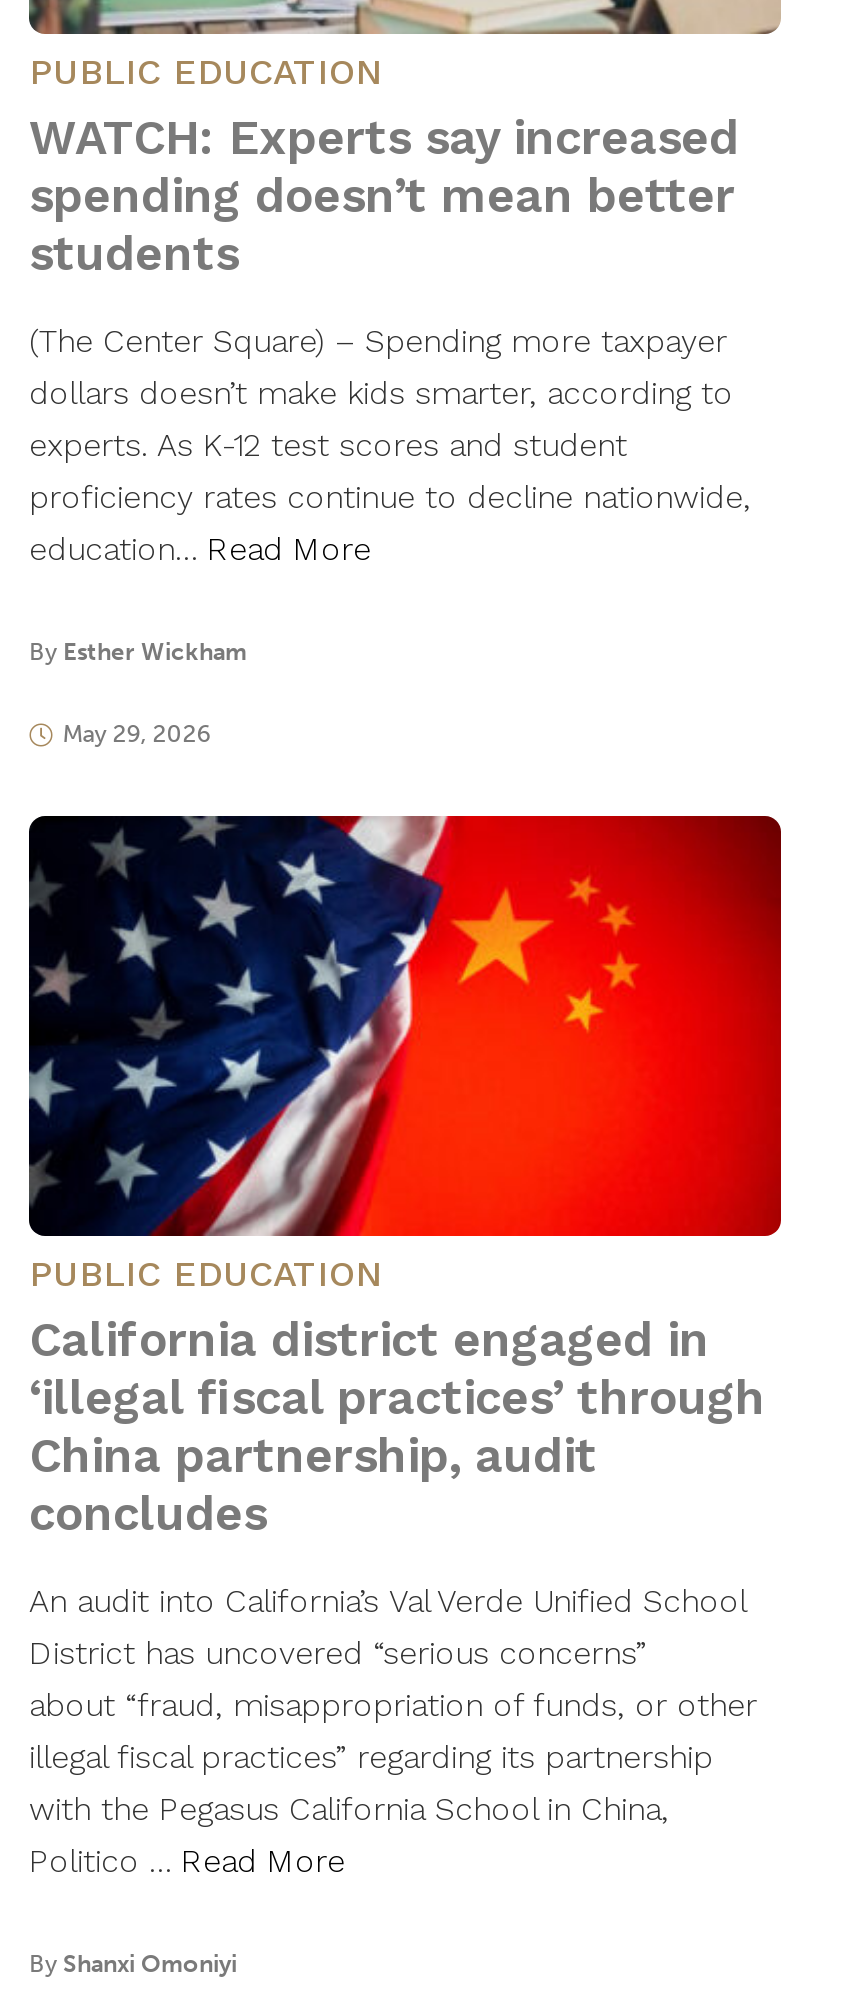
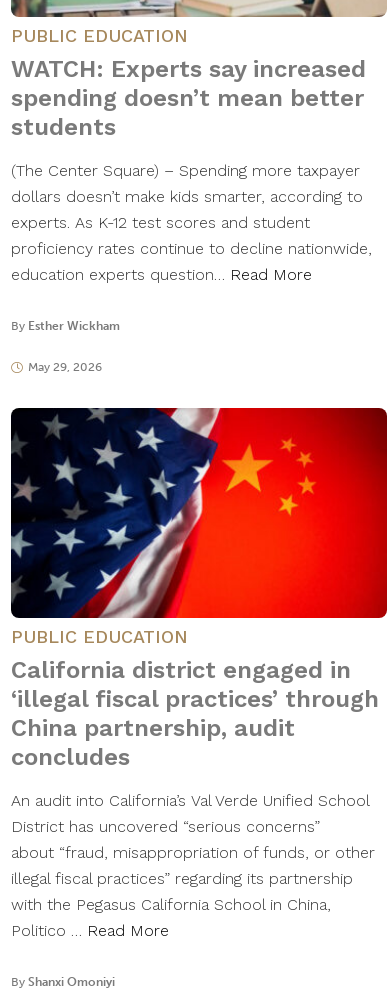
- education… Read More
+ education experts question… Read More
